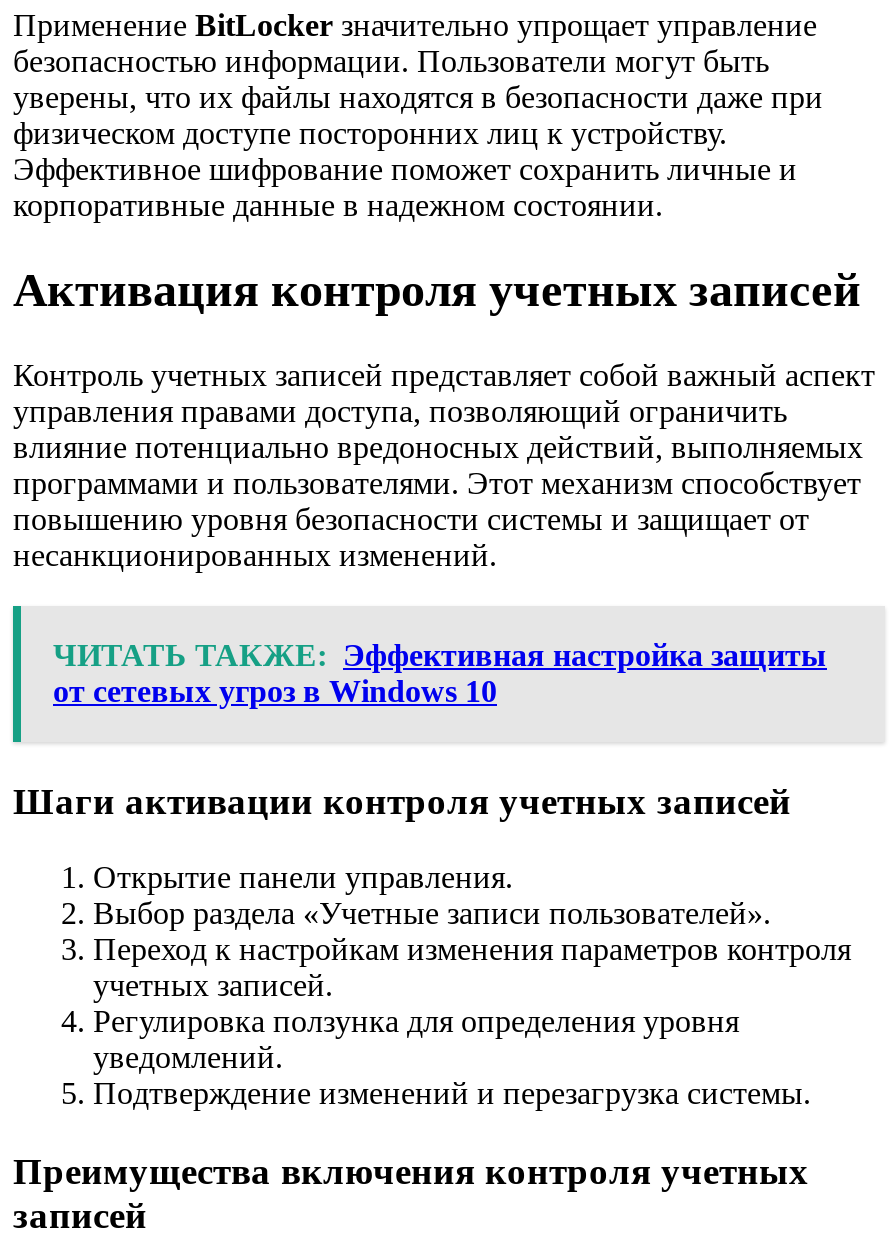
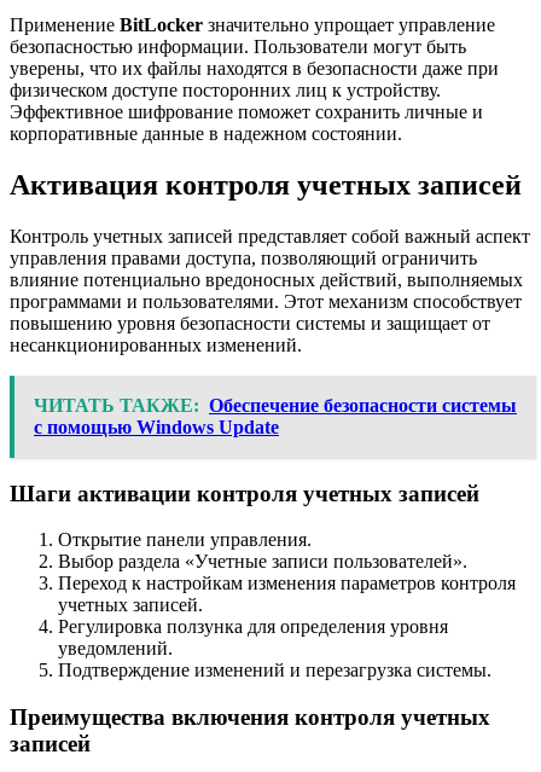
- ЧИТАТЬ ТАКЖЕ: Эффективная настройка защиты
- от сетевых угроз в Windows 10
+ ЧИТАТЬ ТАКЖЕ: Обеспечение безопасности системы
+ с помощью Windows Update
